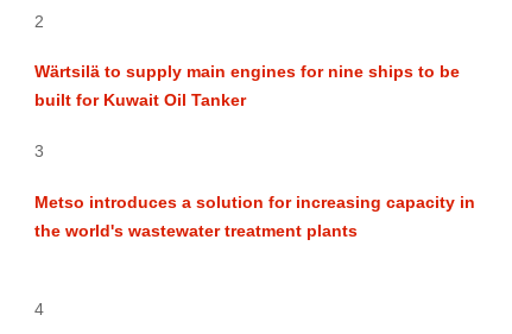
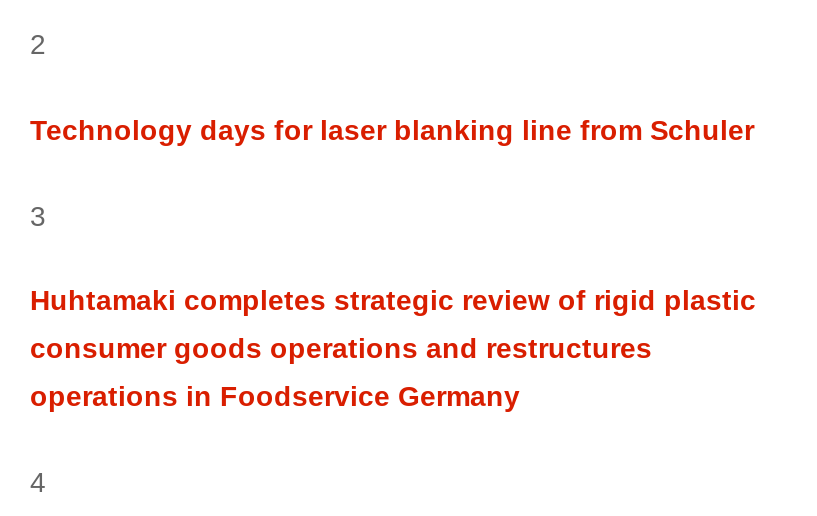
- Wärtsilä to supply main engines for nine ships to be
- built for Kuwait Oil Tanker
+ Technology days for laser blanking line from Schuler

- Metso introduces a solution for increasing capacity in
- the world's wastewater treatment plants
+ Huhtamaki completes strategic review of rigid plastic
+ consumer goods operations and restructures
+ operations in Foodservice Germany
